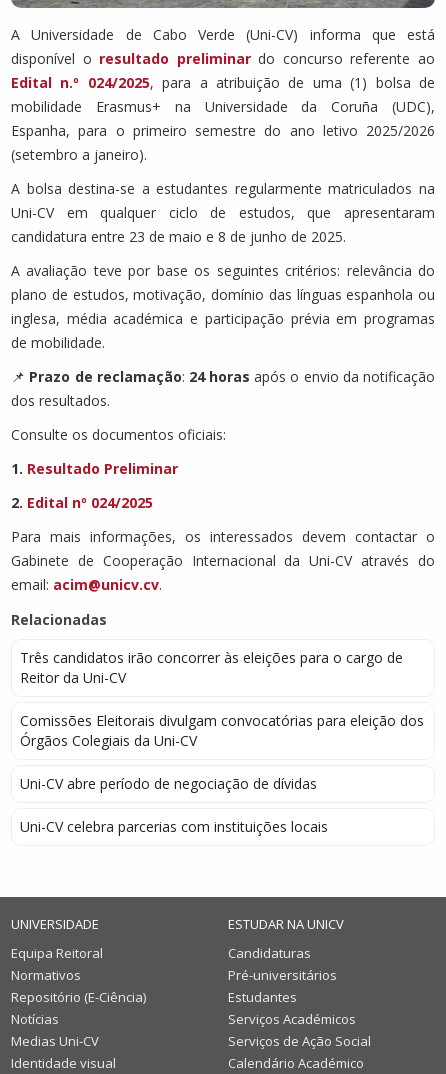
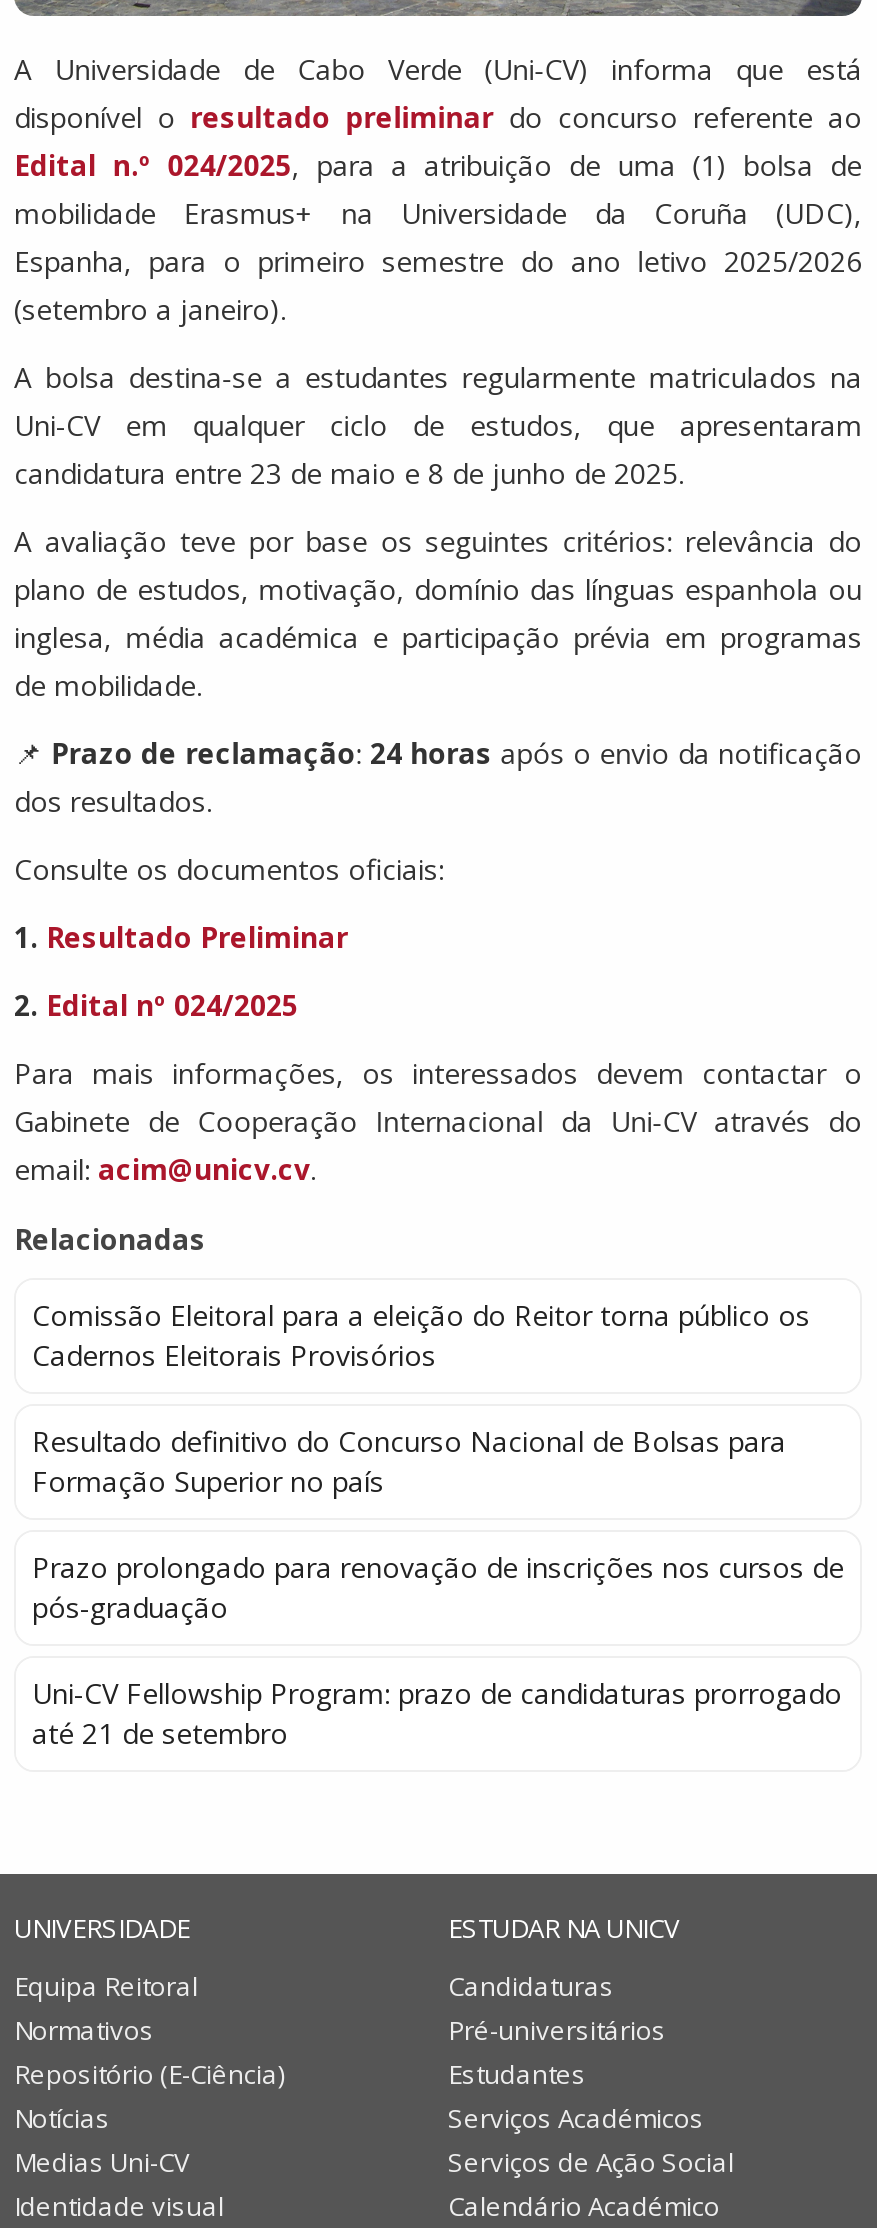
- Três candidatos irão concorrer às eleições para o cargo de
- Reitor da Uni-CV
+ Comissão Eleitoral para a eleição do Reitor torna público os
+ Cadernos Eleitorais Provisórios

- Comissões Eleitorais divulgam convocatórias para eleição dos
- Órgãos Colegiais da Uni-CV
+ Resultado definitivo do Concurso Nacional de Bolsas para
+ Formação Superior no país

- Uni-CV abre período de negociação de dívidas
+ Prazo prolongado para renovação de inscrições nos cursos de
+ pós-graduação

- Uni-CV celebra parcerias com instituições locais
+ Uni-CV Fellowship Program: prazo de candidaturas prorrogado
+ até 21 de setembro
